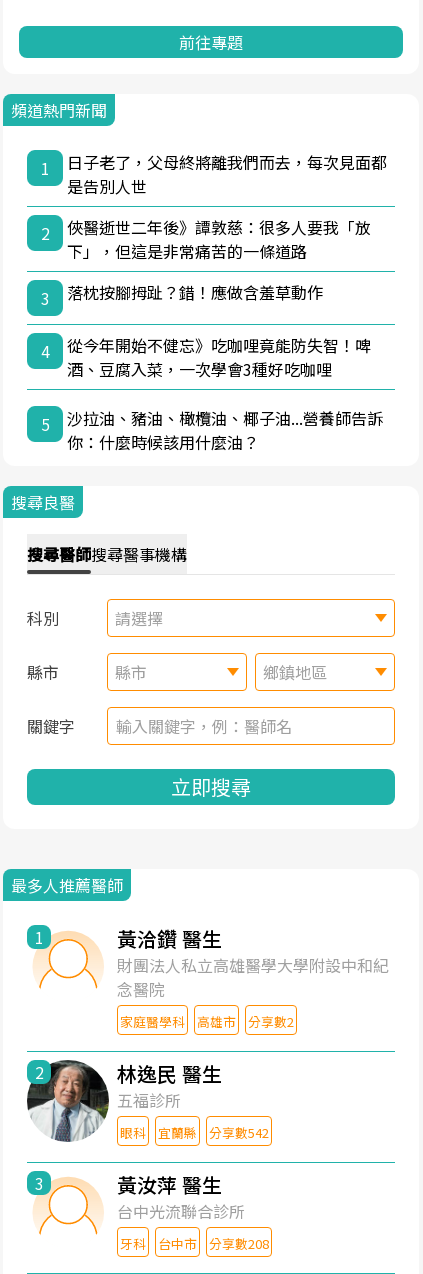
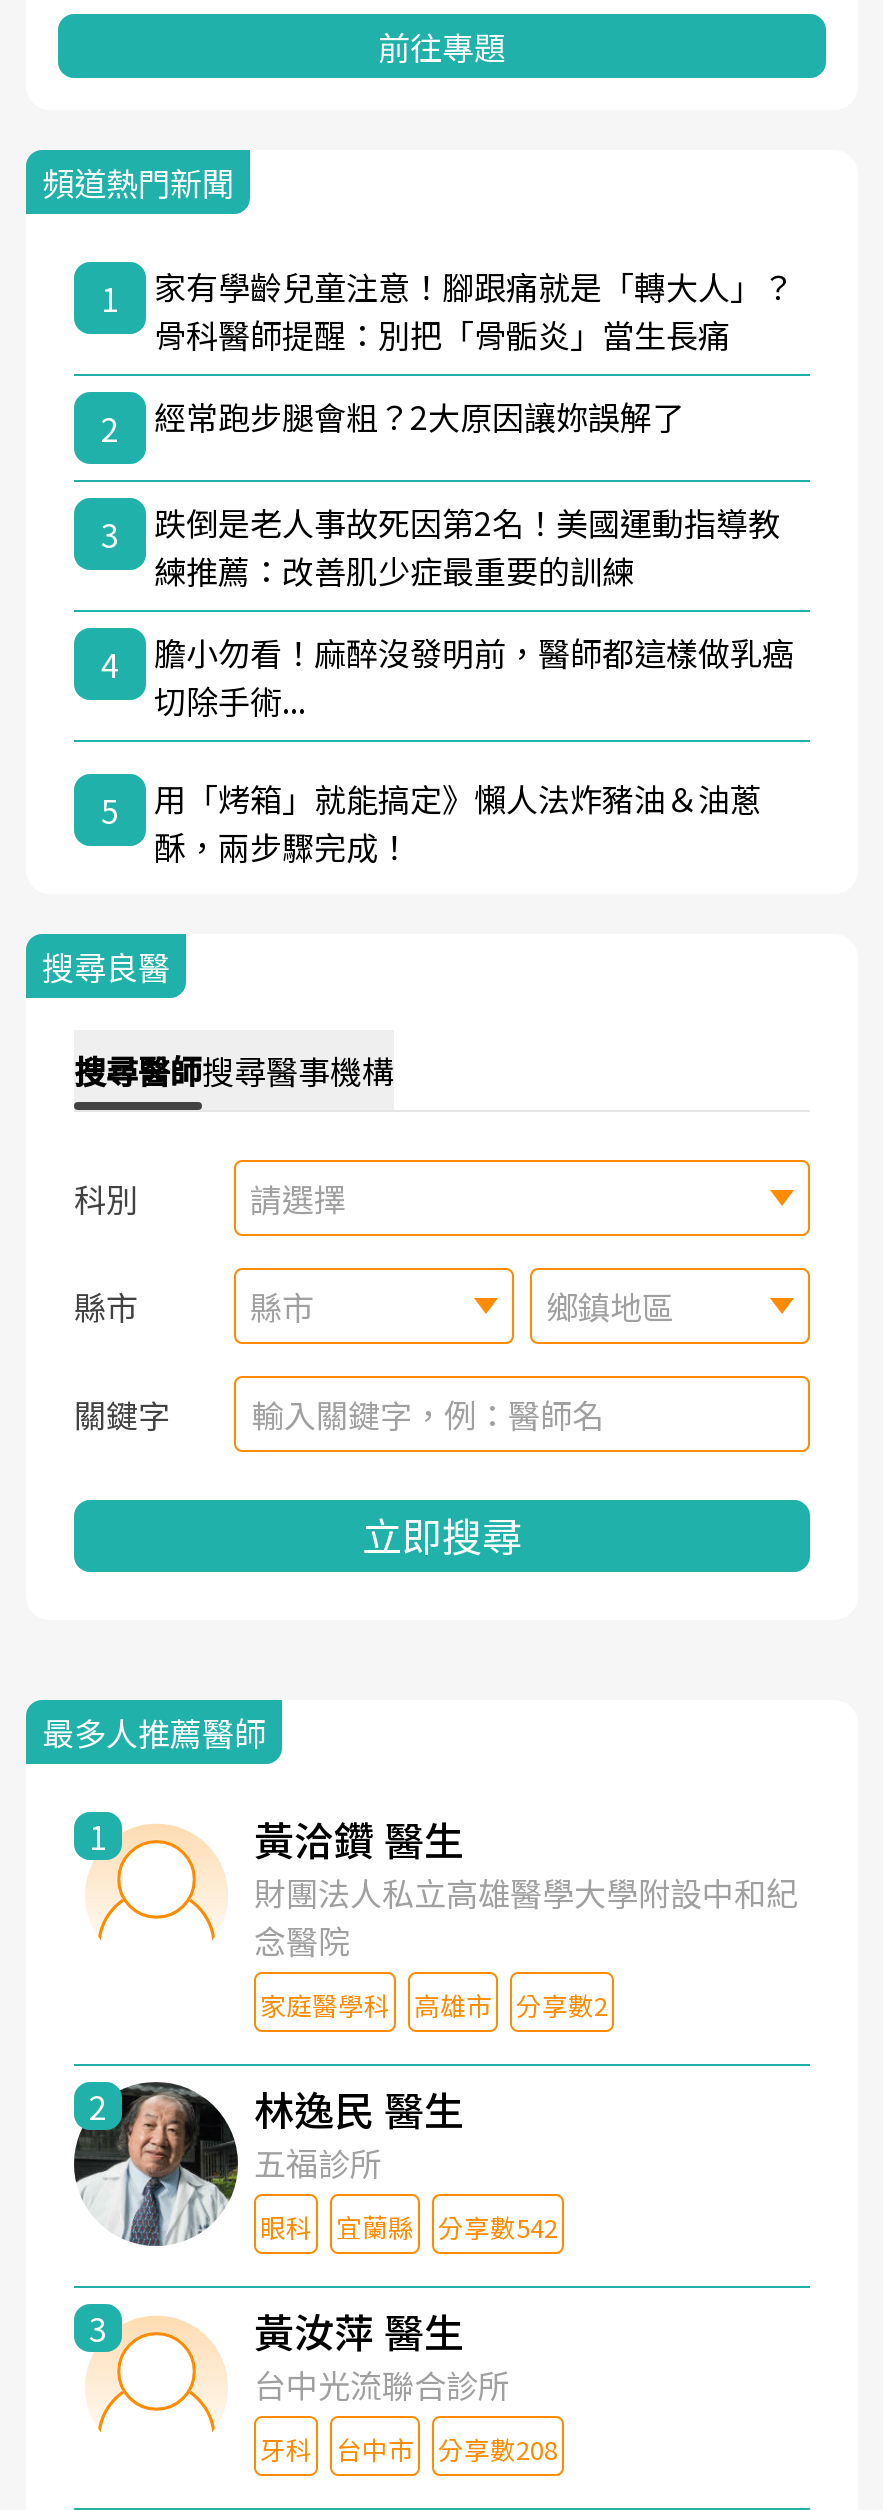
- 日子老了，父母終將離我們而去，每次見面都
- 是告別人世
+ 家有學齡兒童注意！腳跟痛就是「轉大人」？
+ 骨科醫師提醒：別把「骨骺炎」當生長痛

- 俠醫逝世二年後》譚敦慈：很多人要我「放
- 下」，但這是非常痛苦的一條道路
+ 經常跑步腿會粗？2大原因讓妳誤解了

- 落枕按腳拇趾？錯！應做含羞草動作
+ 跌倒是老人事故死因第2名！美國運動指導教
+ 練推薦：改善肌少症最重要的訓練

- 從今年開始不健忘》吃咖哩竟能防失智！啤
- 酒、豆腐入菜，一次學會3種好吃咖哩
+ 膽小勿看！麻醉沒發明前，醫師都這樣做乳癌
+ 切除手術...

- 沙拉油、豬油、橄欖油、椰子油...營養師告訴
- 你：什麼時候該用什麼油？
+ 用「烤箱」就能搞定》懶人法炸豬油＆油蔥
+ 酥，兩步驟完成！
